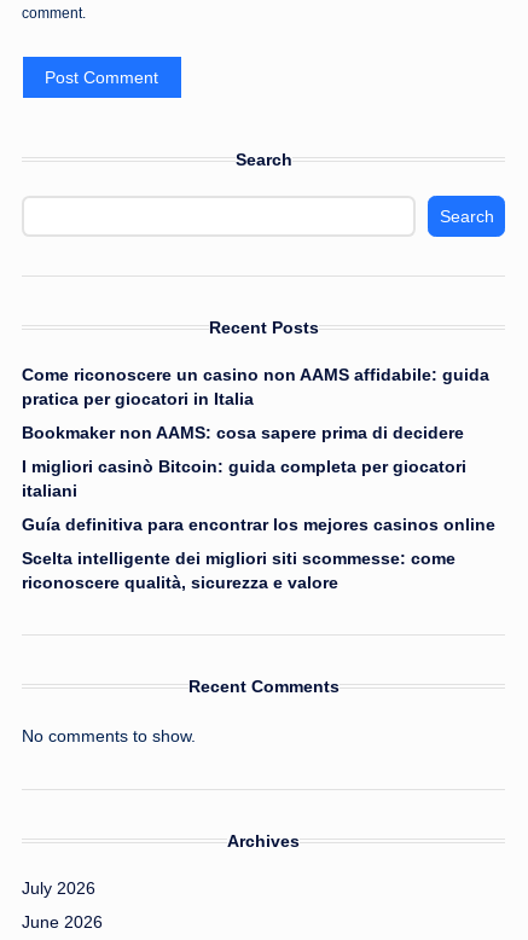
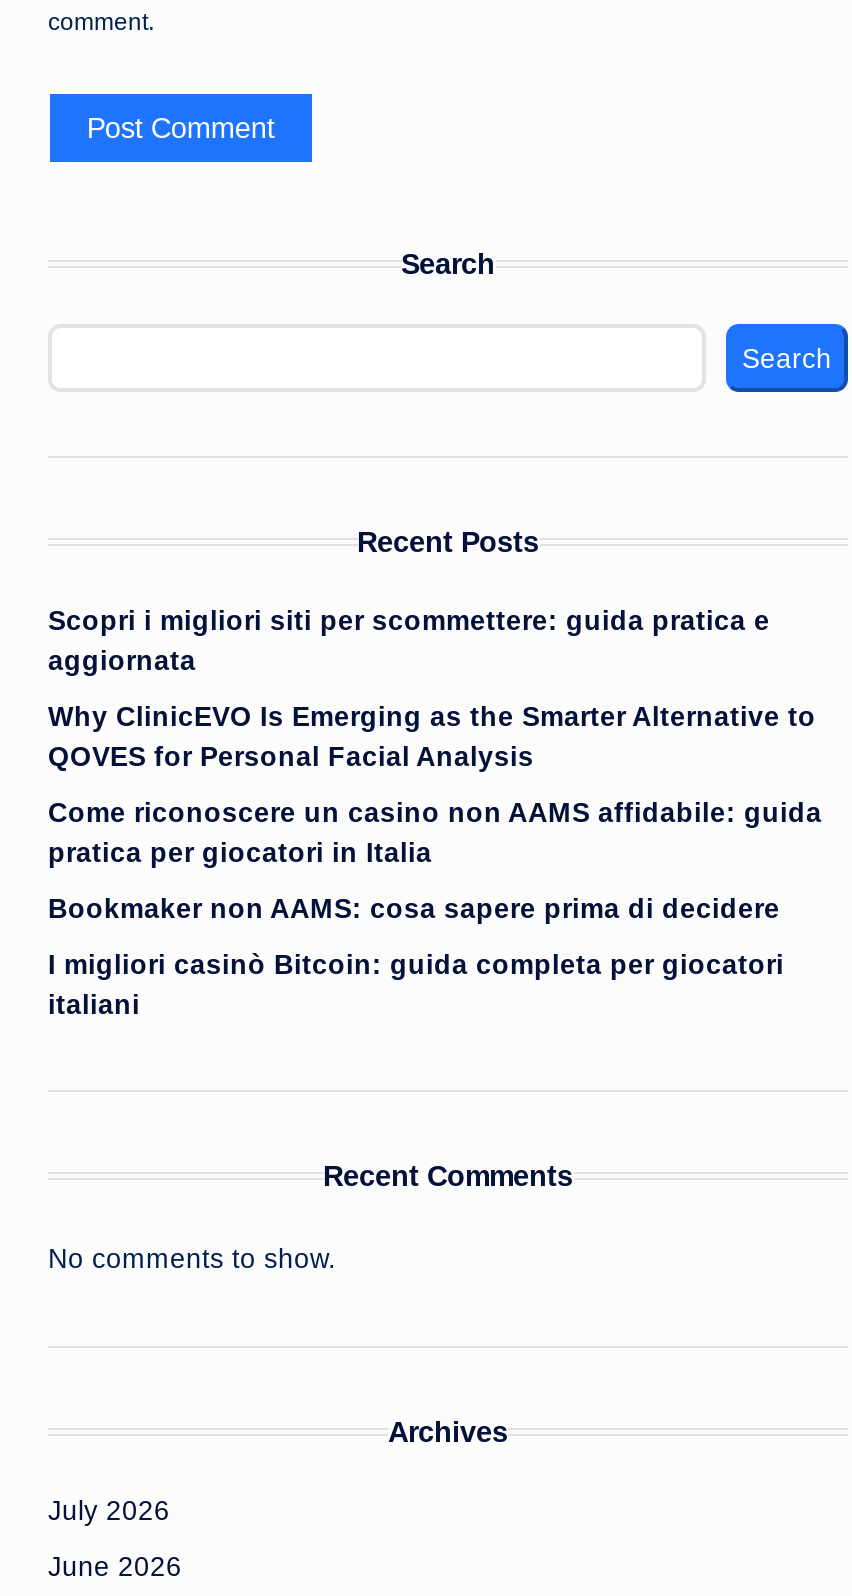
+ Scopri i migliori siti per scommettere: guida pratica e
+ aggiornata
+ Why ClinicEVO Is Emerging as the Smarter Alternative to
+ QOVES for Personal Facial Analysis

moved down: Come riconoscere un casino non AAMS affidabile: guida | pratica per giocatori in Italia | Bookmaker non AAMS: cosa sapere prima di decidere | I migliori casinò Bitcoin: guida completa per giocatori | italiani

- Guía definitiva para encontrar los mejores casinos online
- Scelta intelligente dei migliori siti scommesse: come
- riconoscere qualità, sicurezza e valore
